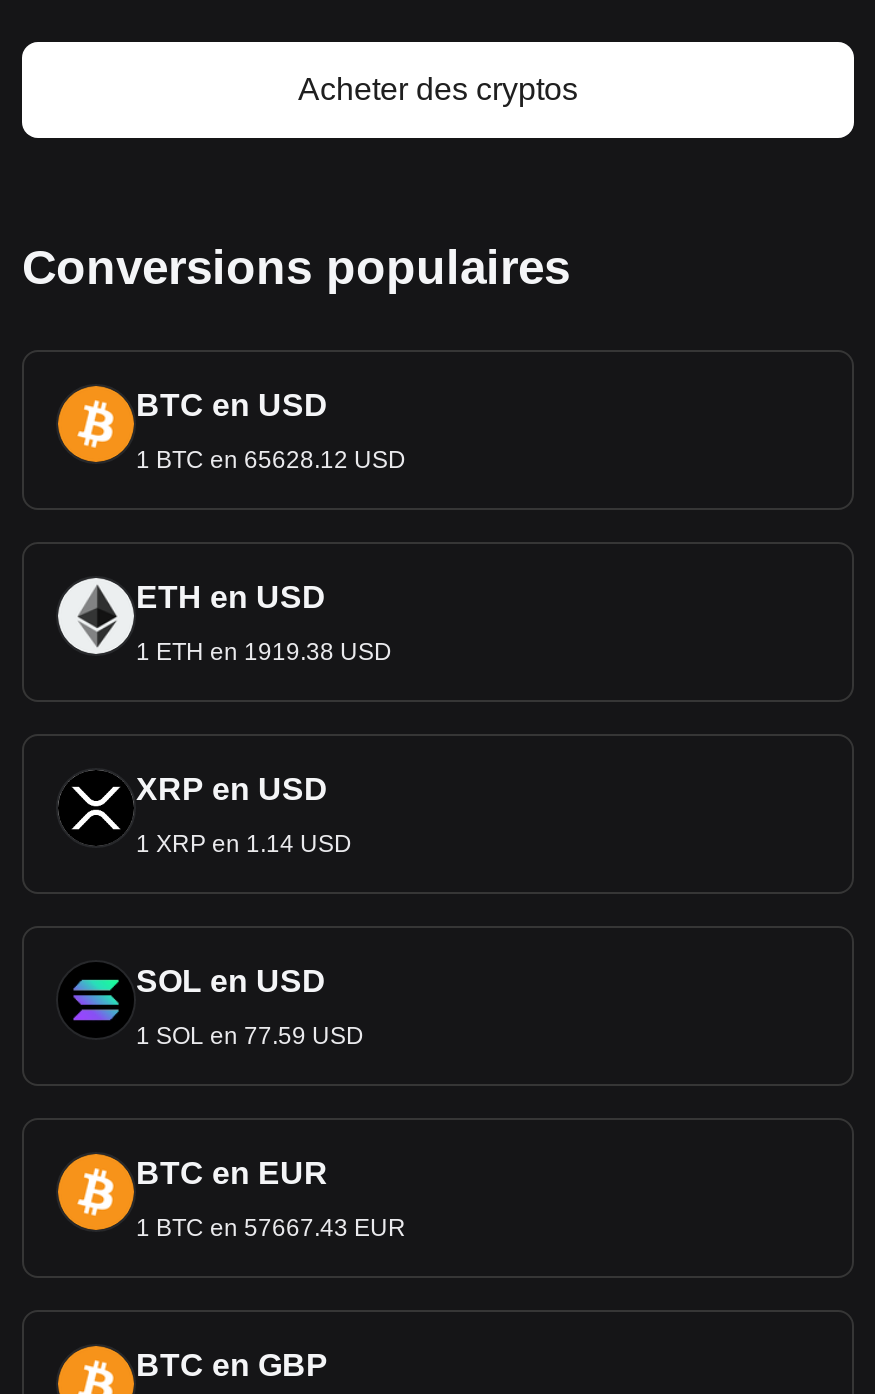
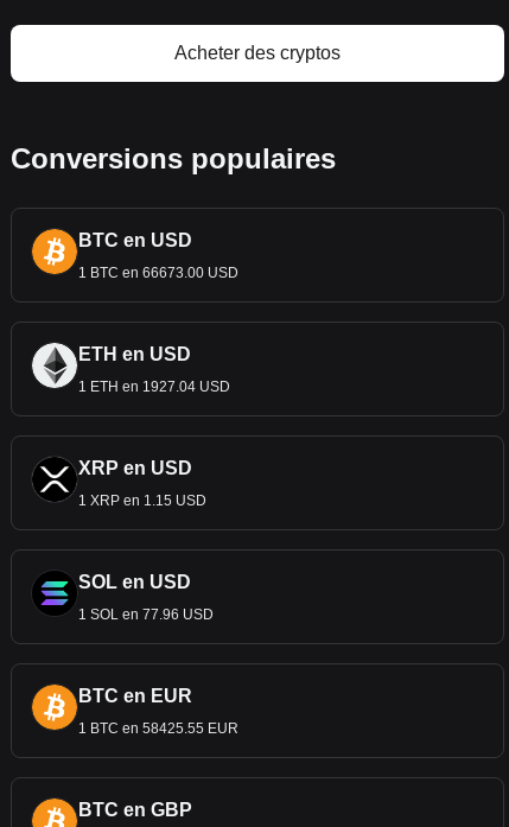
- 1 BTC en 65628.12 USD
+ 1 BTC en 66673.00 USD

- 1 ETH en 1919.38 USD
+ 1 ETH en 1927.04 USD

- 1 XRP en 1.14 USD
+ 1 XRP en 1.15 USD

- 1 SOL en 77.59 USD
+ 1 SOL en 77.96 USD

- 1 BTC en 57667.43 EUR
+ 1 BTC en 58425.55 EUR
